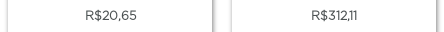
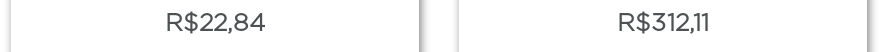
- R$20,65
+ R$22,84
